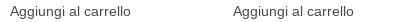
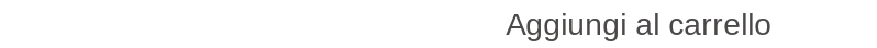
- Aggiungi al carrello
